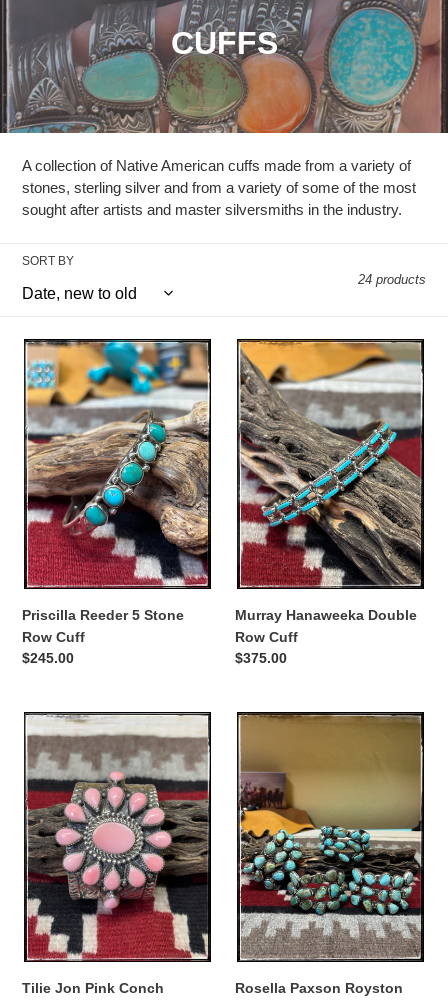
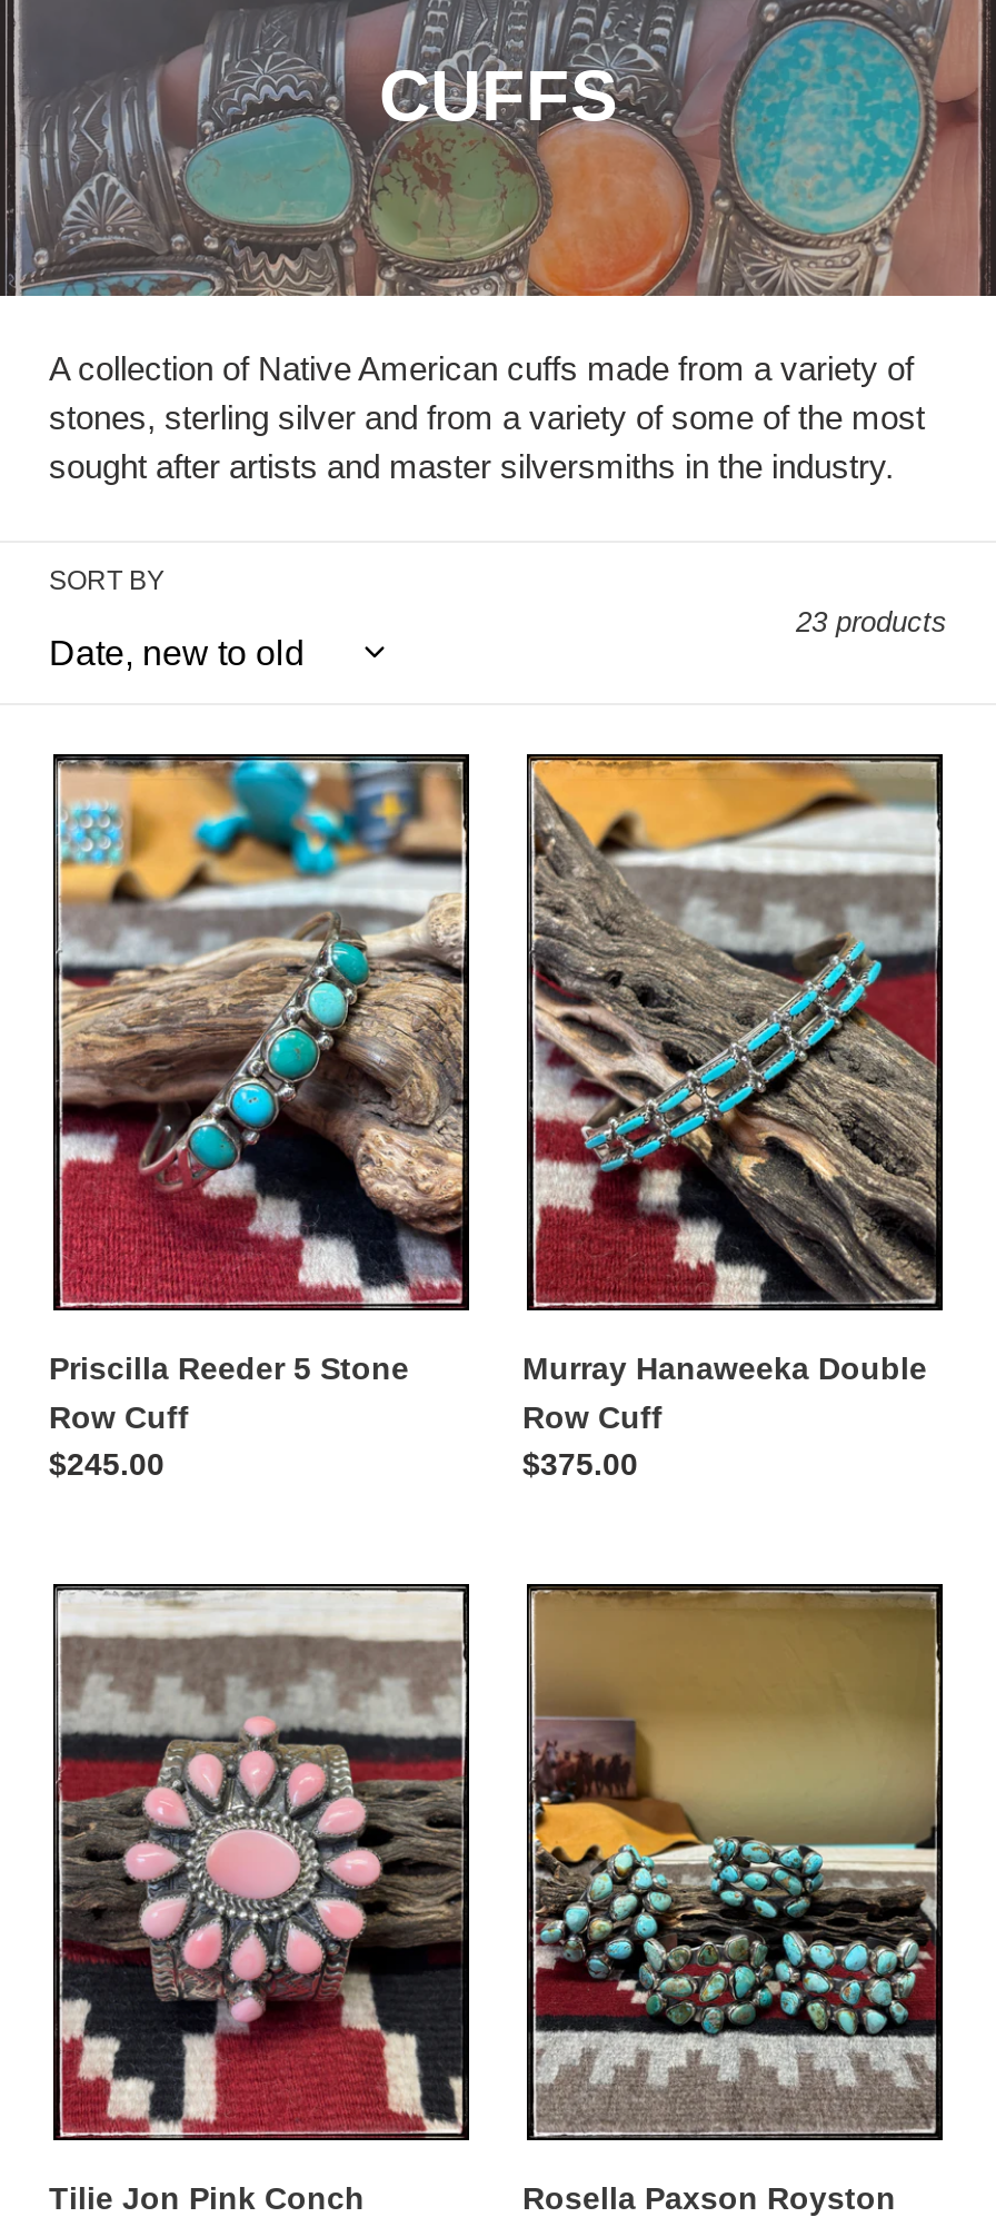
- 24 products
+ 23 products
